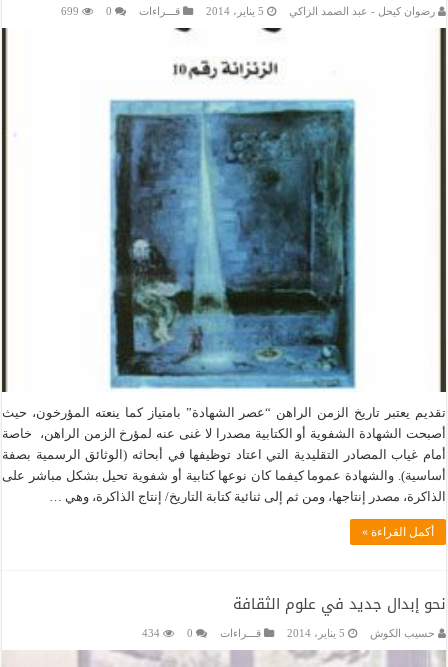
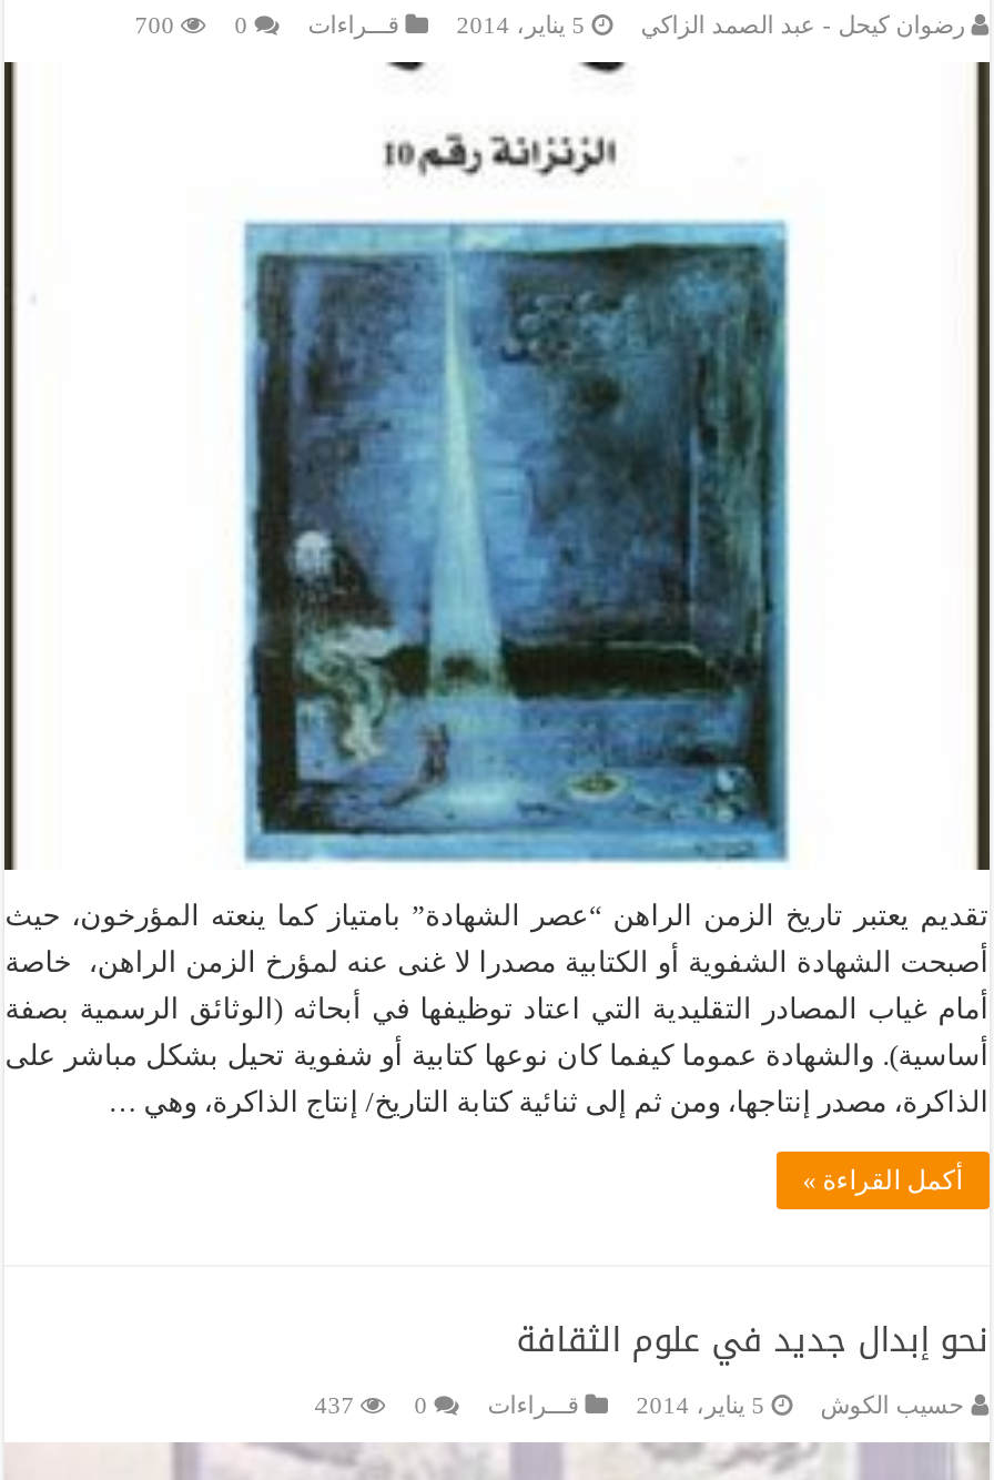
- 699
+ 700

- 434
+ 437
